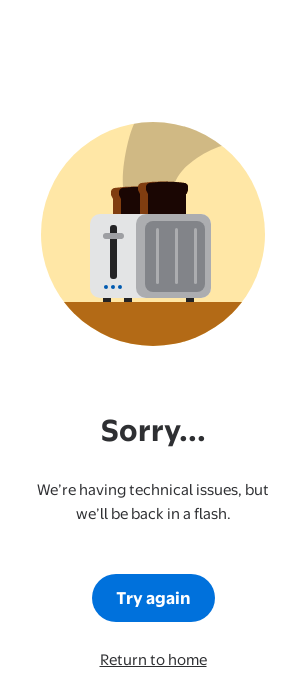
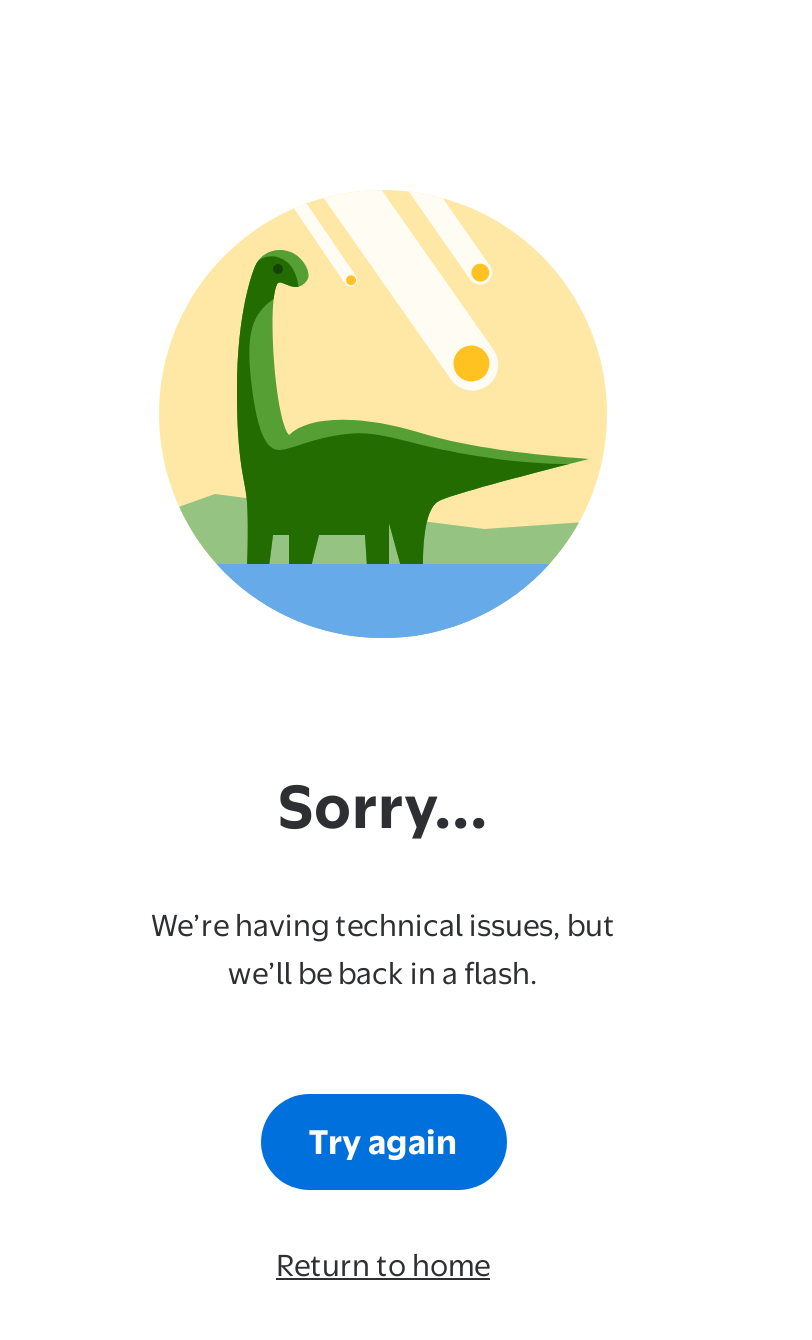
- [image]
+ [image]
